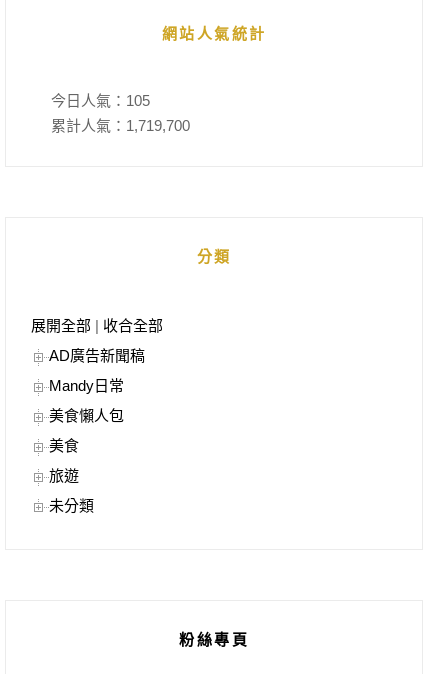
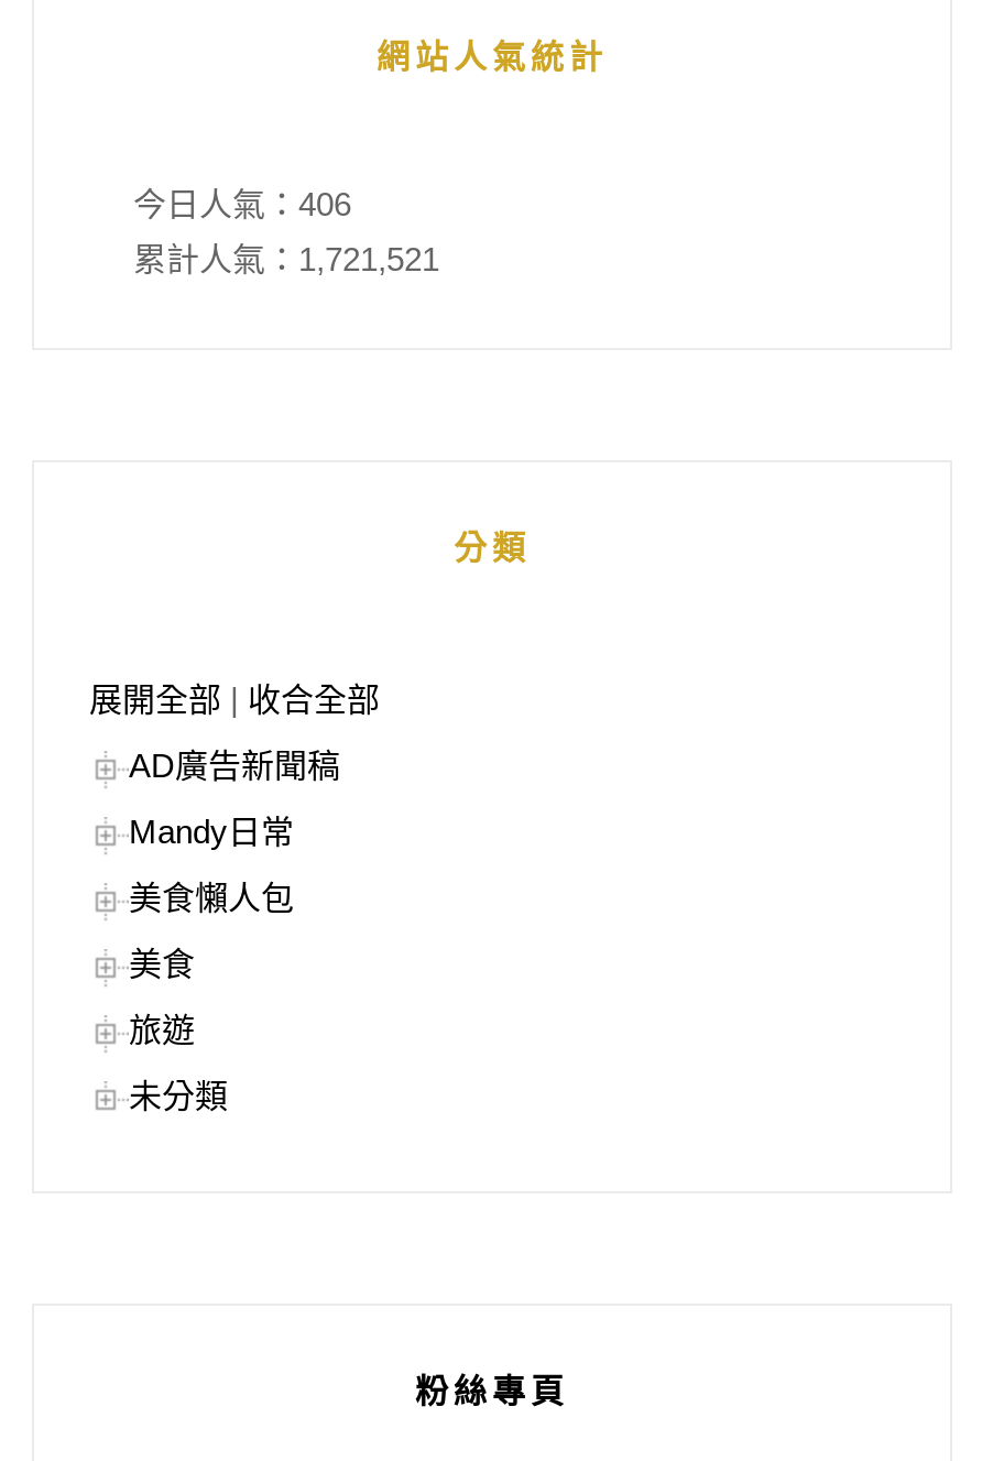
- 今日人氣：105
+ 今日人氣：406

- 累計人氣：1,719,700
+ 累計人氣：1,721,521
